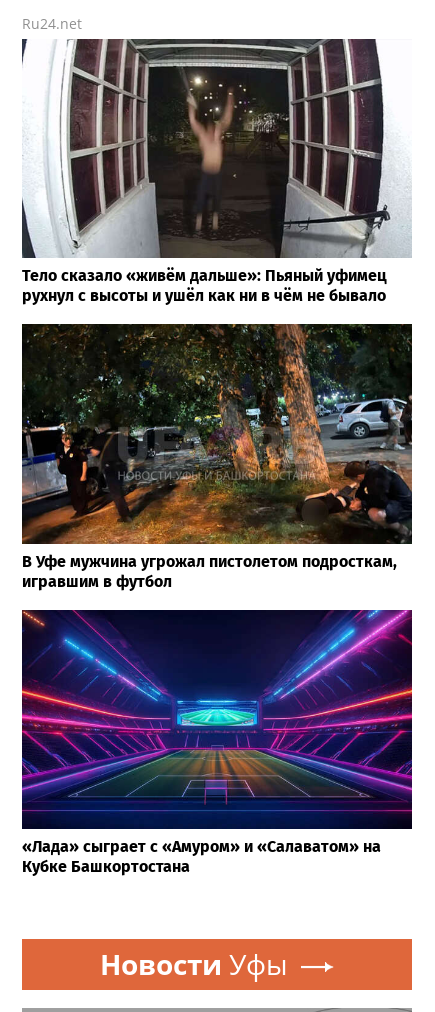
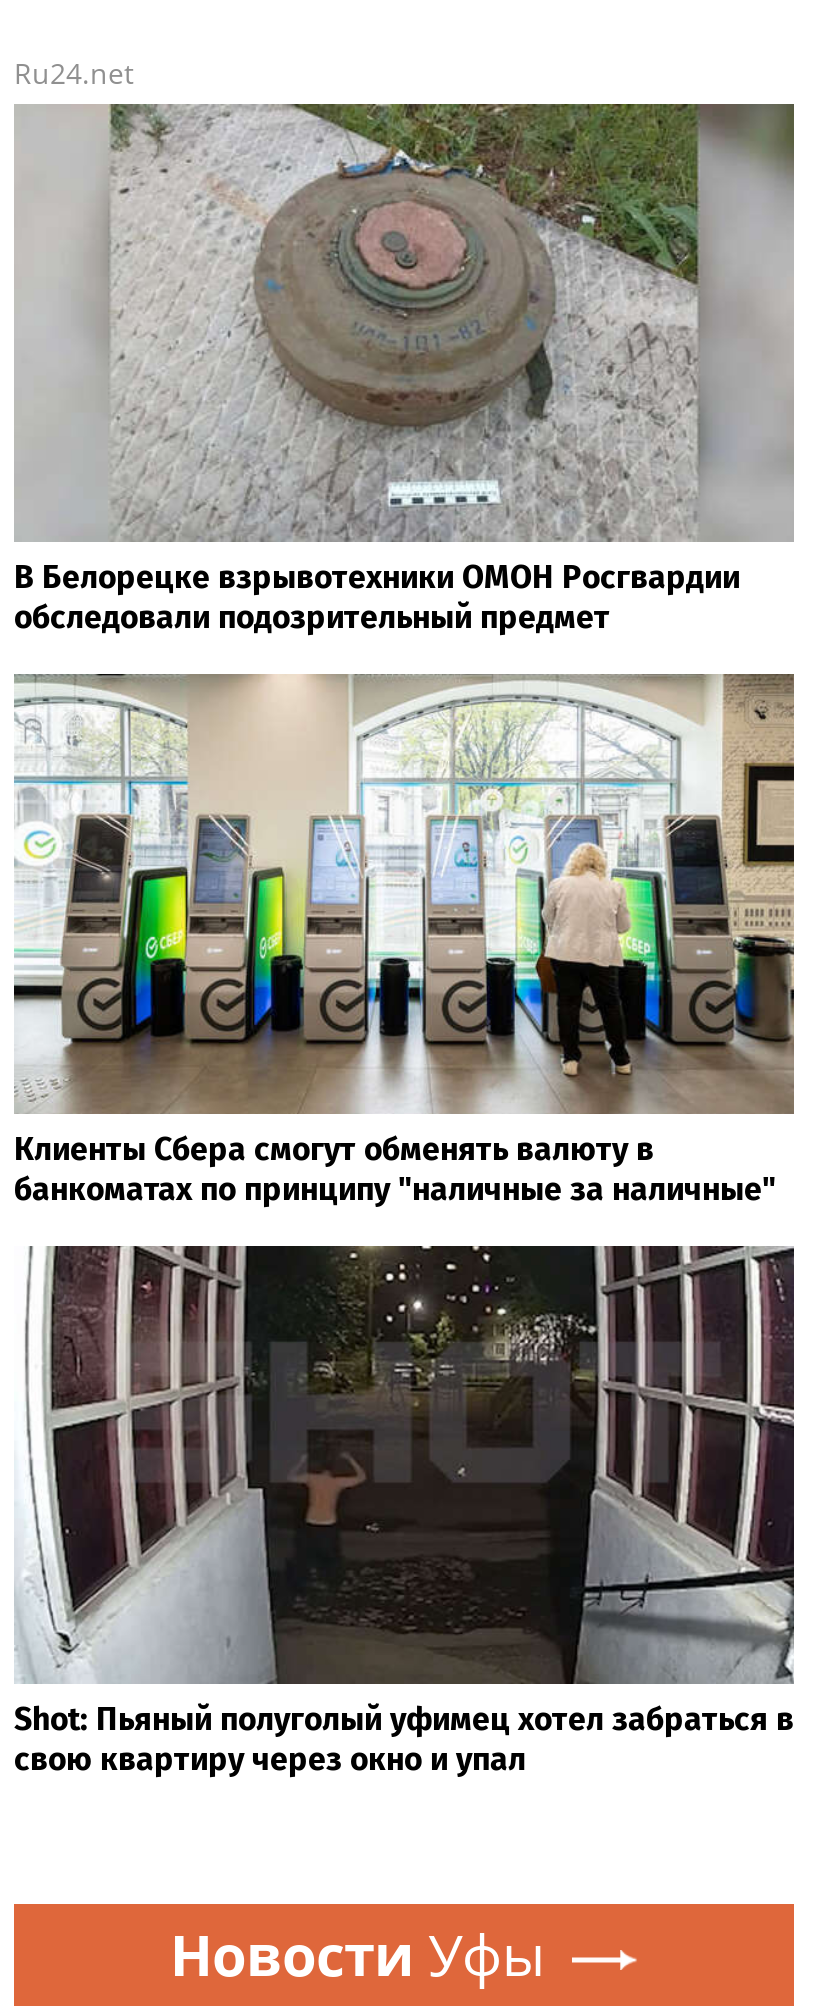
- [image]
- Тело сказало «живём дальше»: Пьяный уфимец
- рухнул с высоты и ушёл как ни в чём не бывало
+ [image]
+ В Белорецке взрывотехники ОМОН Росгвардии
+ обследовали подозрительный предмет

- [image]
- В Уфе мужчина угрожал пистолетом подросткам,
- игравшим в футбол
+ [image]
+ Клиенты Сбера смогут обменять валюту в
+ банкоматах по принципу "наличные за наличные"

- [image]
- «Лада» сыграет с «Амуром» и «Салаватом» на
- Кубке Башкортостана
+ [image]
+ Shot: Пьяный полуголый уфимец хотел забраться в
+ свою квартиру через окно и упал
